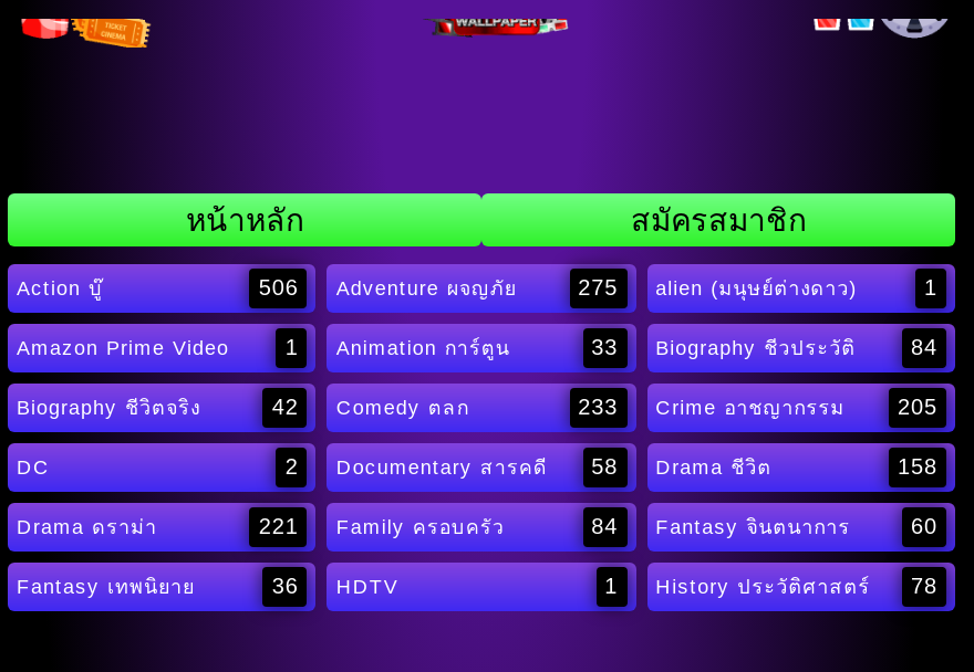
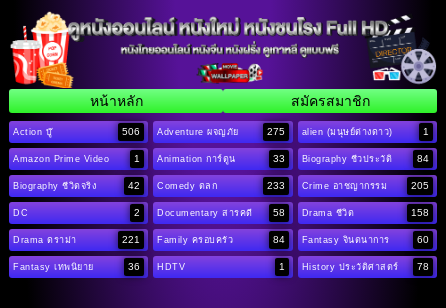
- [image]
+ [image]
